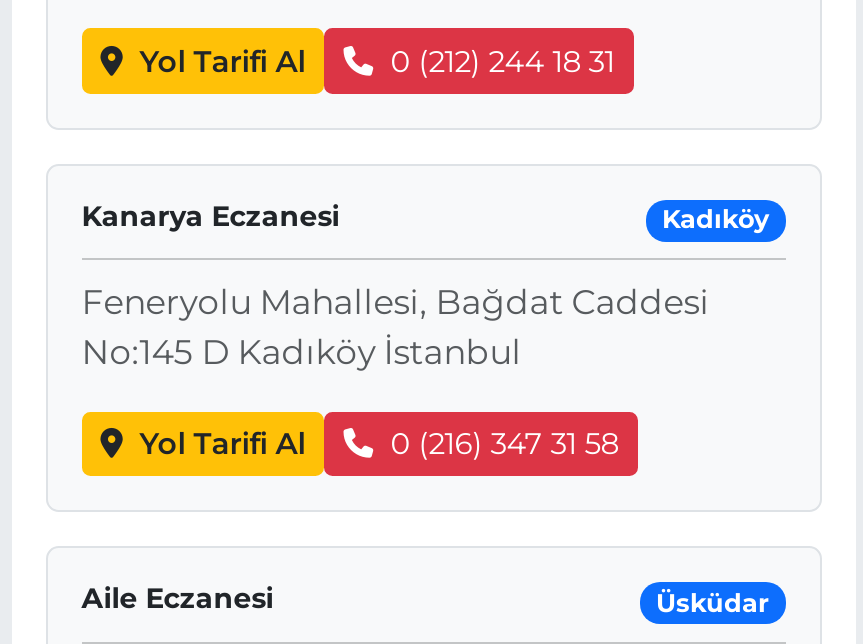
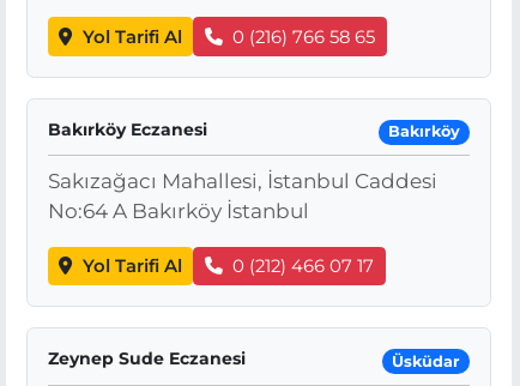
- 0 (212) 244 18 31
+ 0 (216) 766 58 65

- Kanarya Eczanesi
- Kadıköy
+ Bakırköy Eczanesi
+ Bakırköy

- Feneryolu Mahallesi, Bağdat Caddesi
- No:145 D Kadıköy İstanbul
+ Sakızağacı Mahallesi, İstanbul Caddesi
+ No:64 A Bakırköy İstanbul

- 0 (216) 347 31 58
+ 0 (212) 466 07 17

- Aile Eczanesi
+ Zeynep Sude Eczanesi
